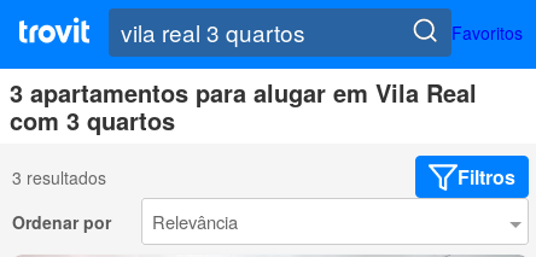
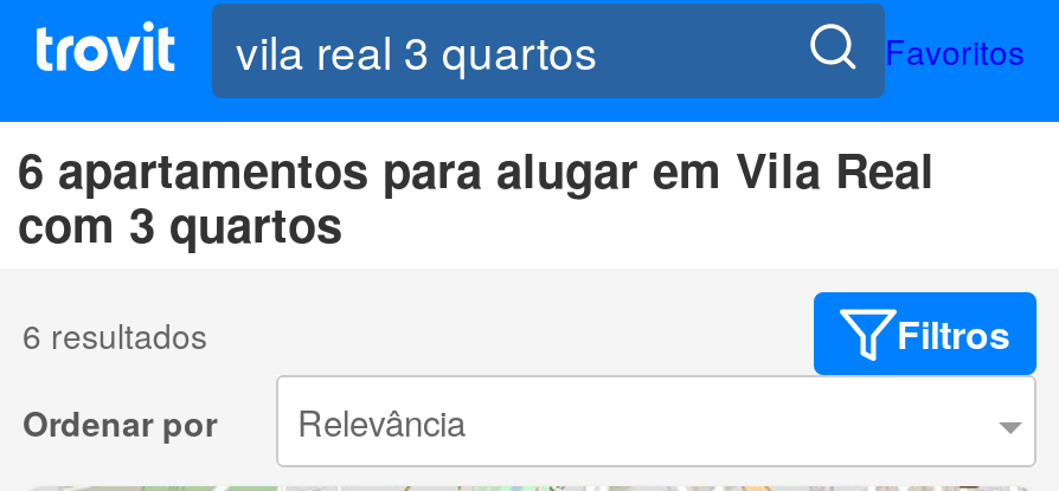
- 3 apartamentos para alugar em Vila Real
+ 6 apartamentos para alugar em Vila Real

- 3 resultados
+ 6 resultados
